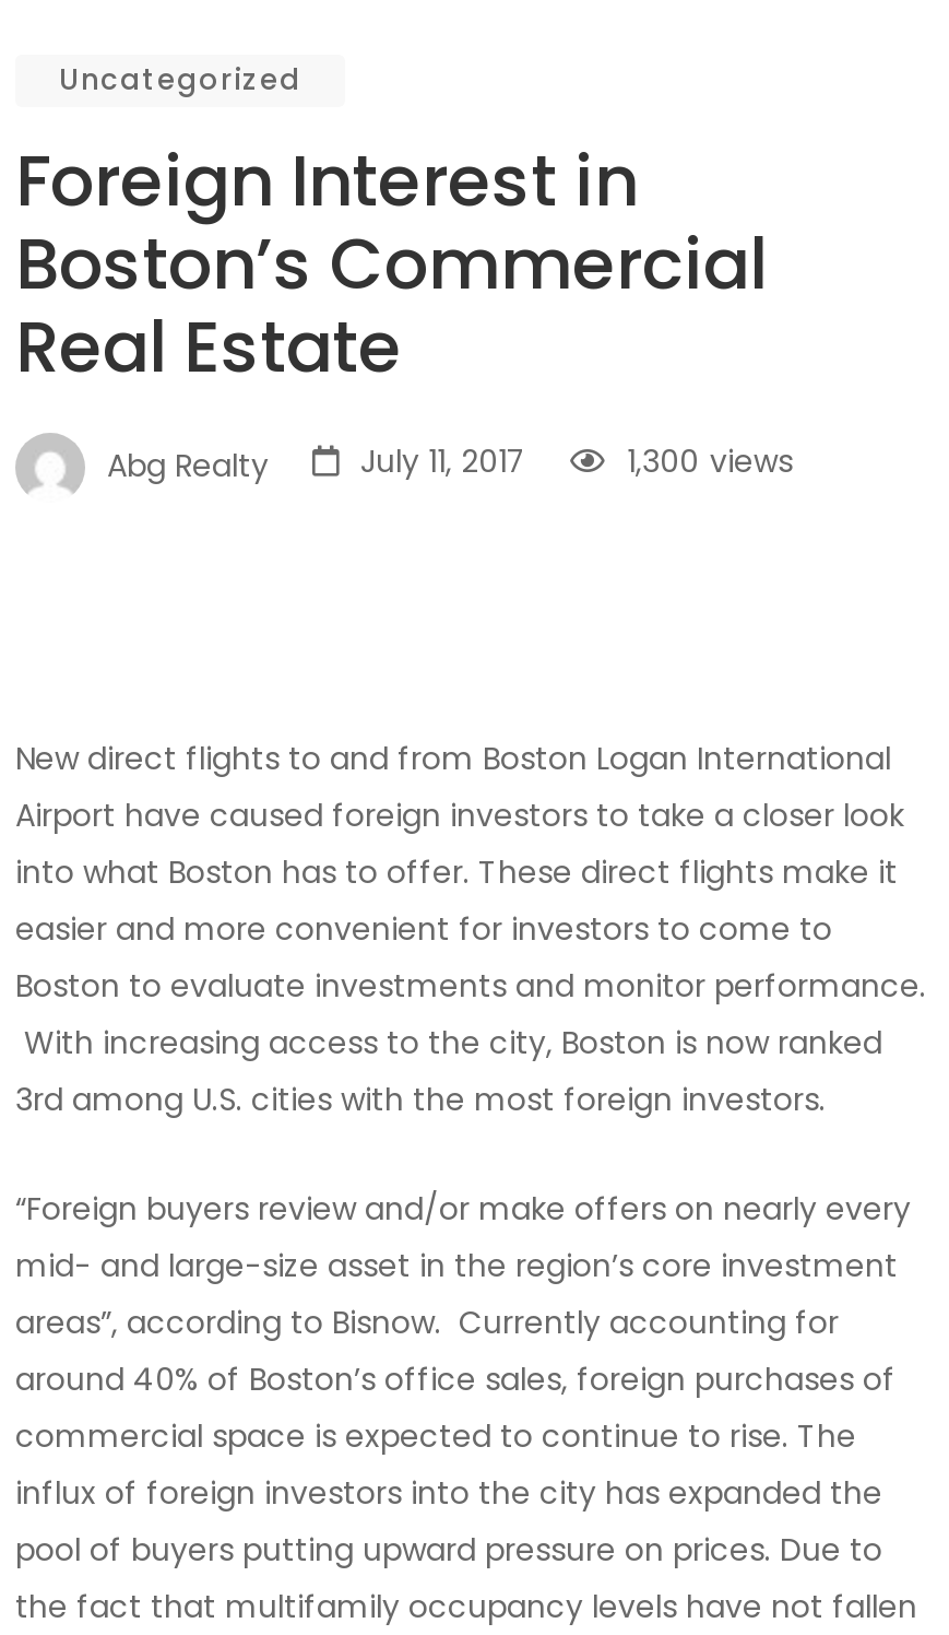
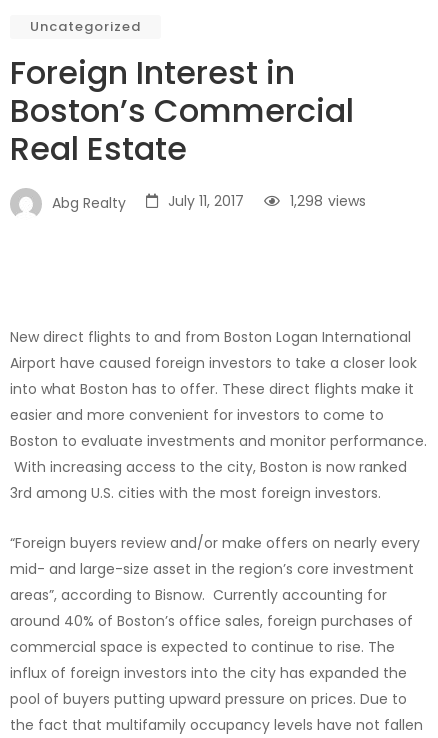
- 1,300 views
+ 1,298 views
